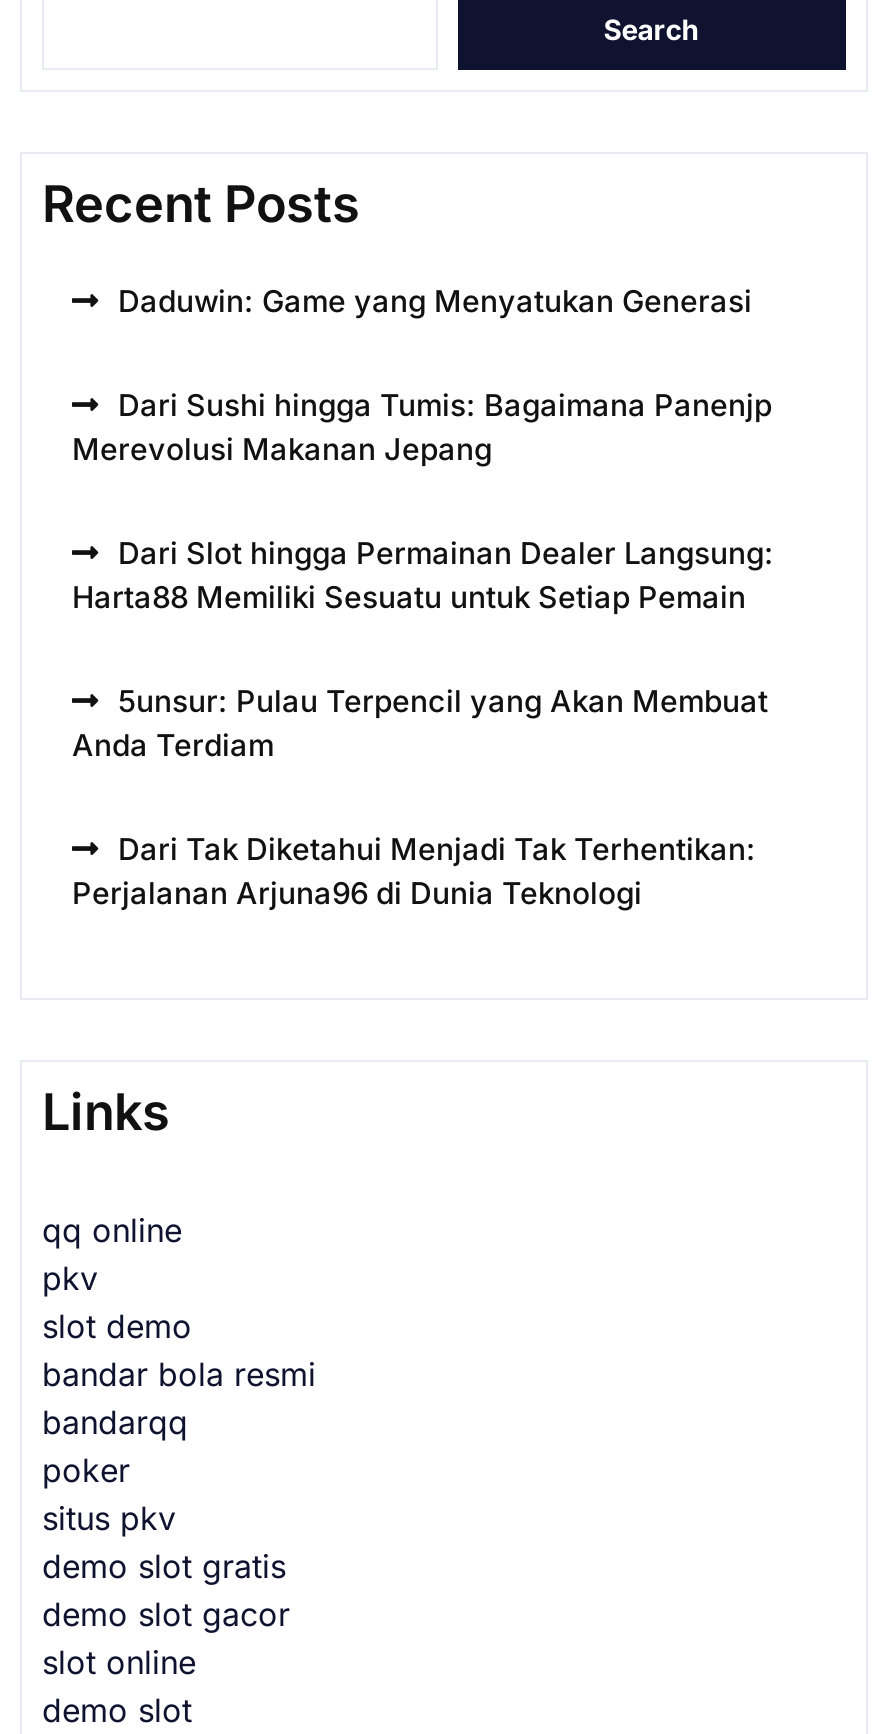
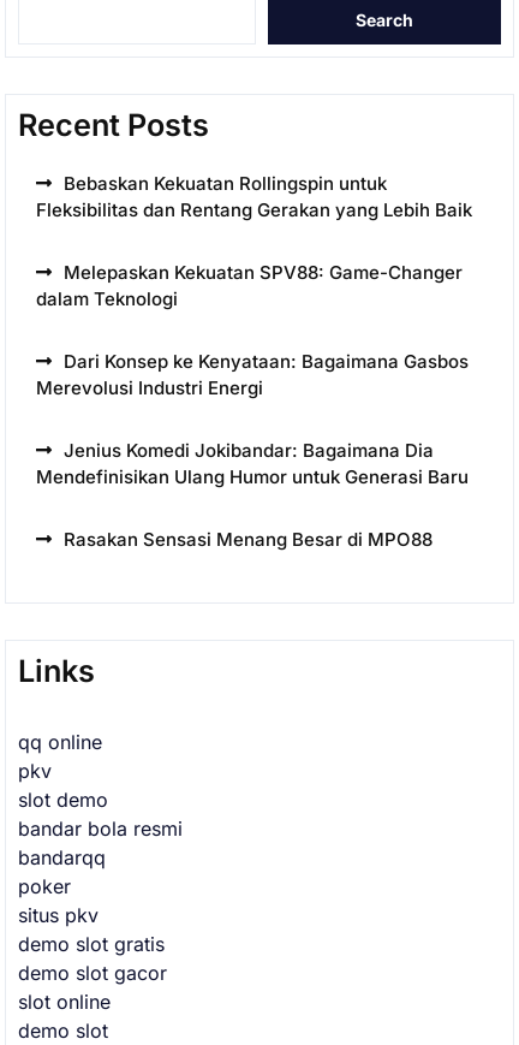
- Daduwin: Game yang Menyatukan Generasi
+ Bebaskan Kekuatan Rollingspin untuk
+ Fleksibilitas dan Rentang Gerakan yang Lebih Baik

- Dari Sushi hingga Tumis: Bagaimana Panenjp
- Merevolusi Makanan Jepang
+ Melepaskan Kekuatan SPV88: Game-Changer
+ dalam Teknologi

- Dari Slot hingga Permainan Dealer Langsung:
- Harta88 Memiliki Sesuatu untuk Setiap Pemain
+ Dari Konsep ke Kenyataan: Bagaimana Gasbos
+ Merevolusi Industri Energi

- 5unsur: Pulau Terpencil yang Akan Membuat
- Anda Terdiam
+ Jenius Komedi Jokibandar: Bagaimana Dia
+ Mendefinisikan Ulang Humor untuk Generasi Baru

- Dari Tak Diketahui Menjadi Tak Terhentikan:
- Perjalanan Arjuna96 di Dunia Teknologi
+ Rasakan Sensasi Menang Besar di MPO88
